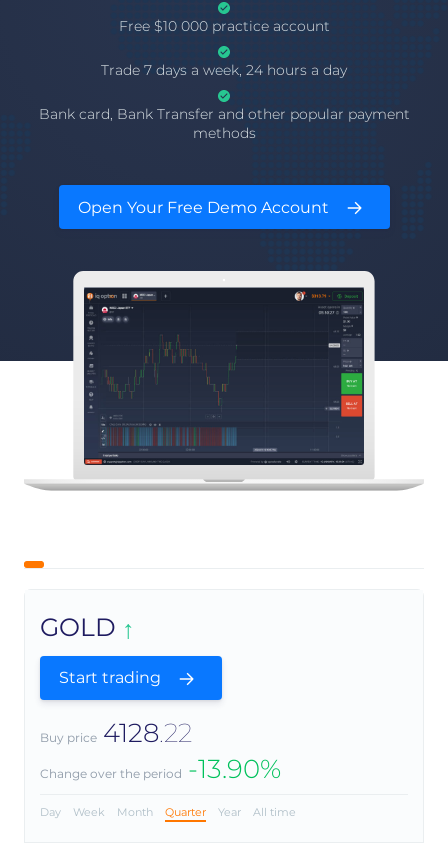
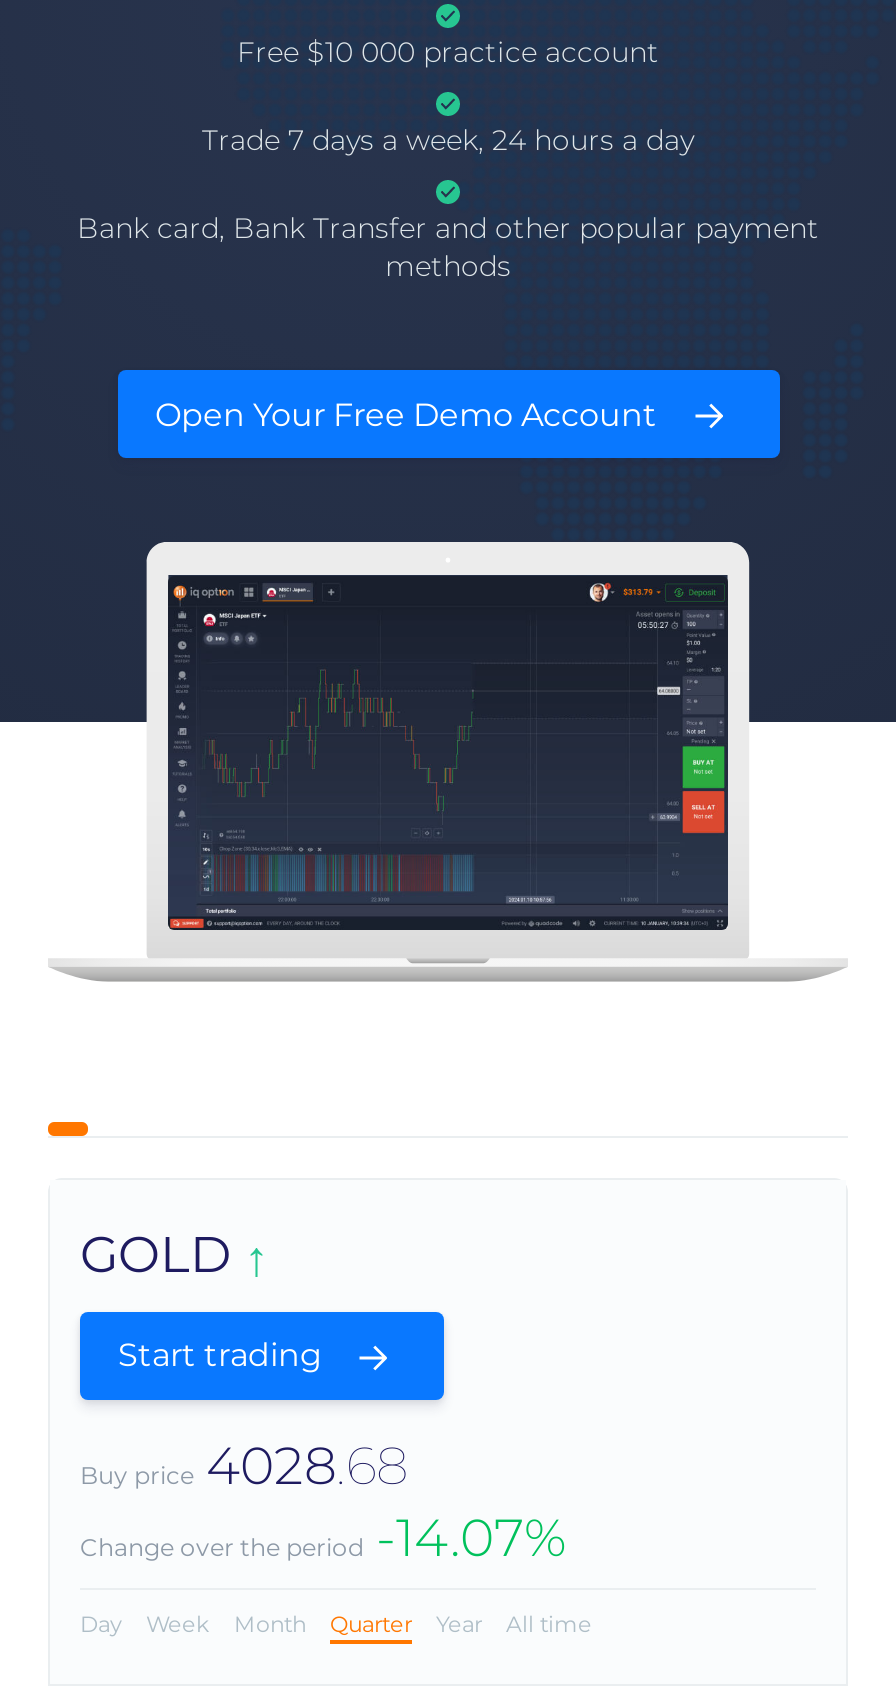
- Buy price 4128.22
+ Buy price 4028.68

- Change over the period -13.90%
+ Change over the period -14.07%
